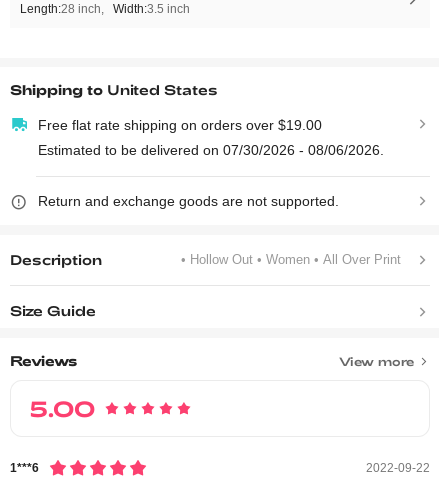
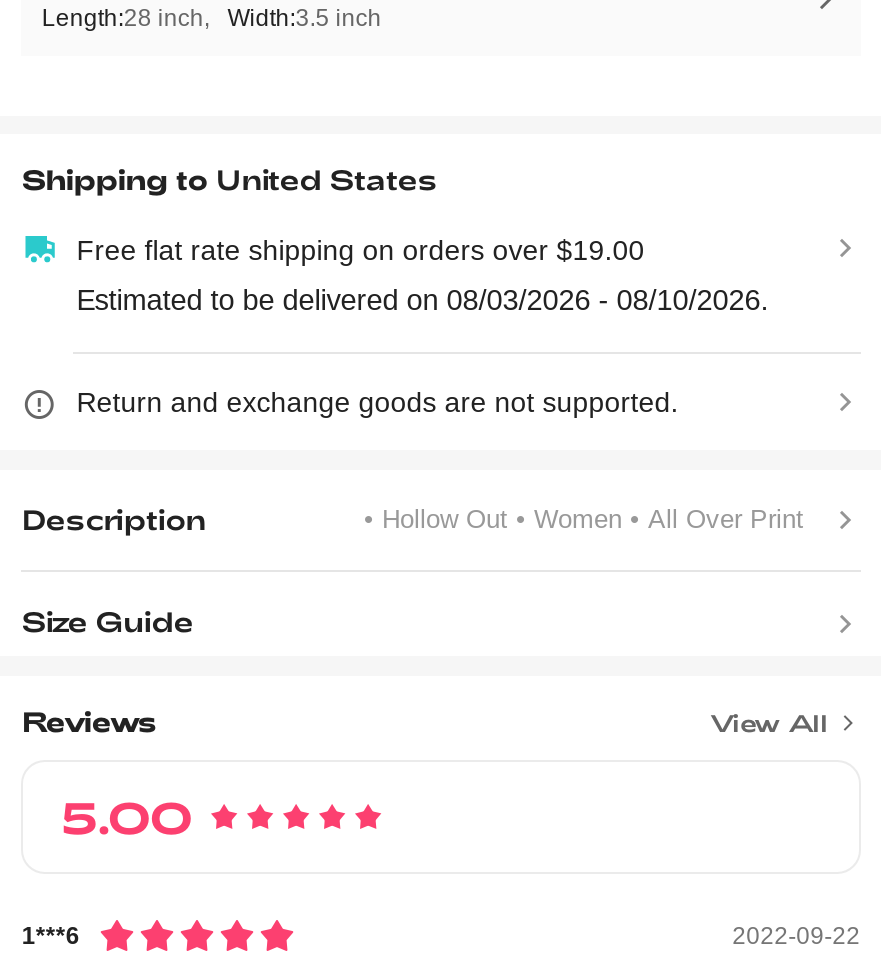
- Estimated to be delivered on 07/30/2026 - 08/06/2026.
+ Estimated to be delivered on 08/03/2026 - 08/10/2026.

- View more
+ View All
